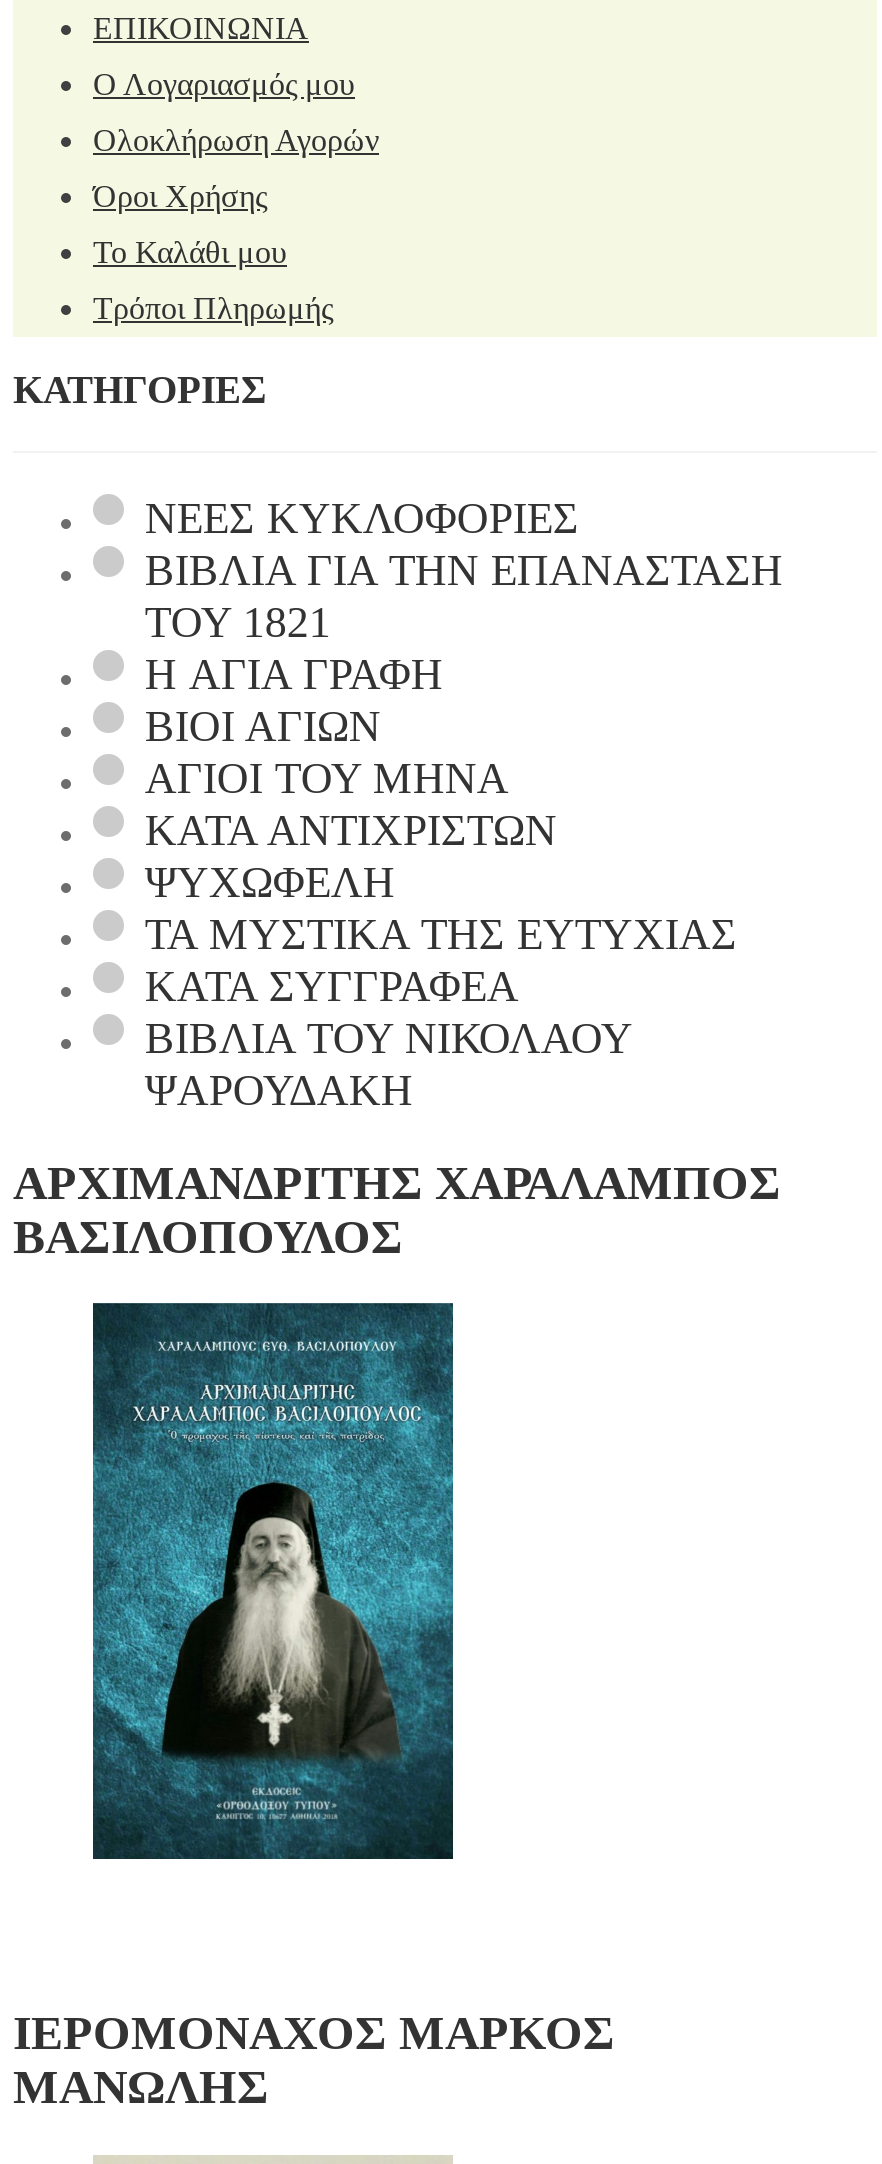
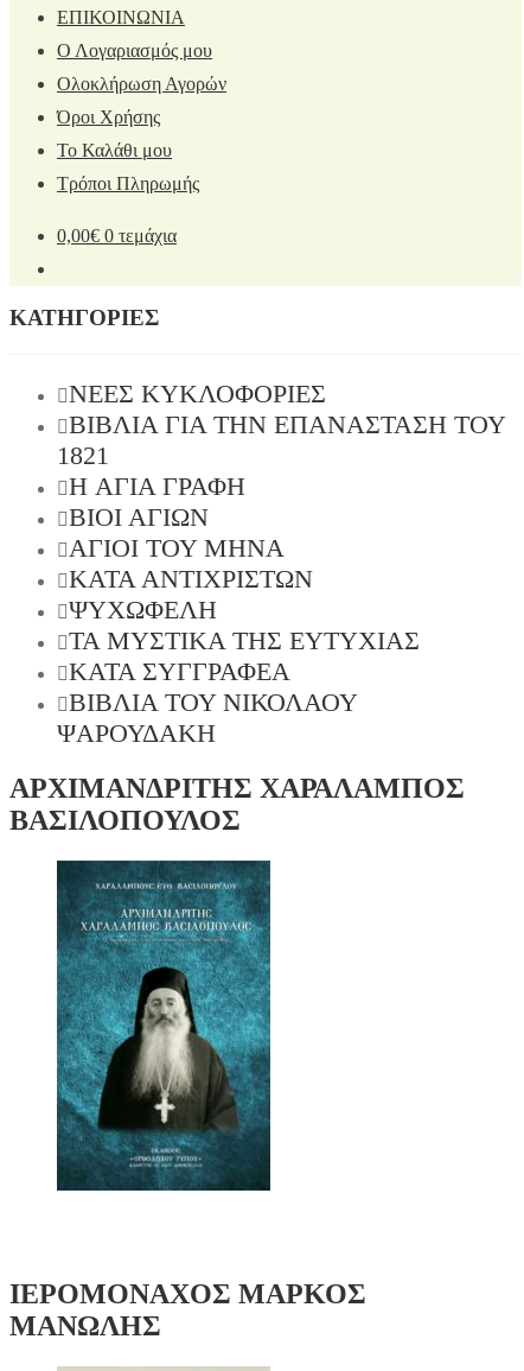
+ 0,00€ 0 τεμάχια
